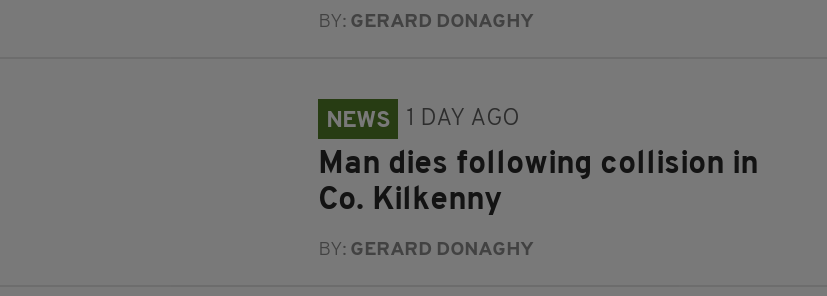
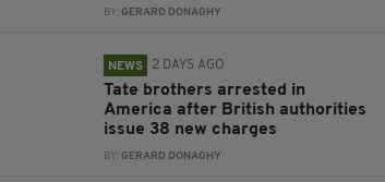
- NEWS 1 DAY AGO
+ NEWS 2 DAYS AGO

- Man dies following collision in
- Co. Kilkenny
+ Tate brothers arrested in
+ America after British authorities
+ issue 38 new charges
